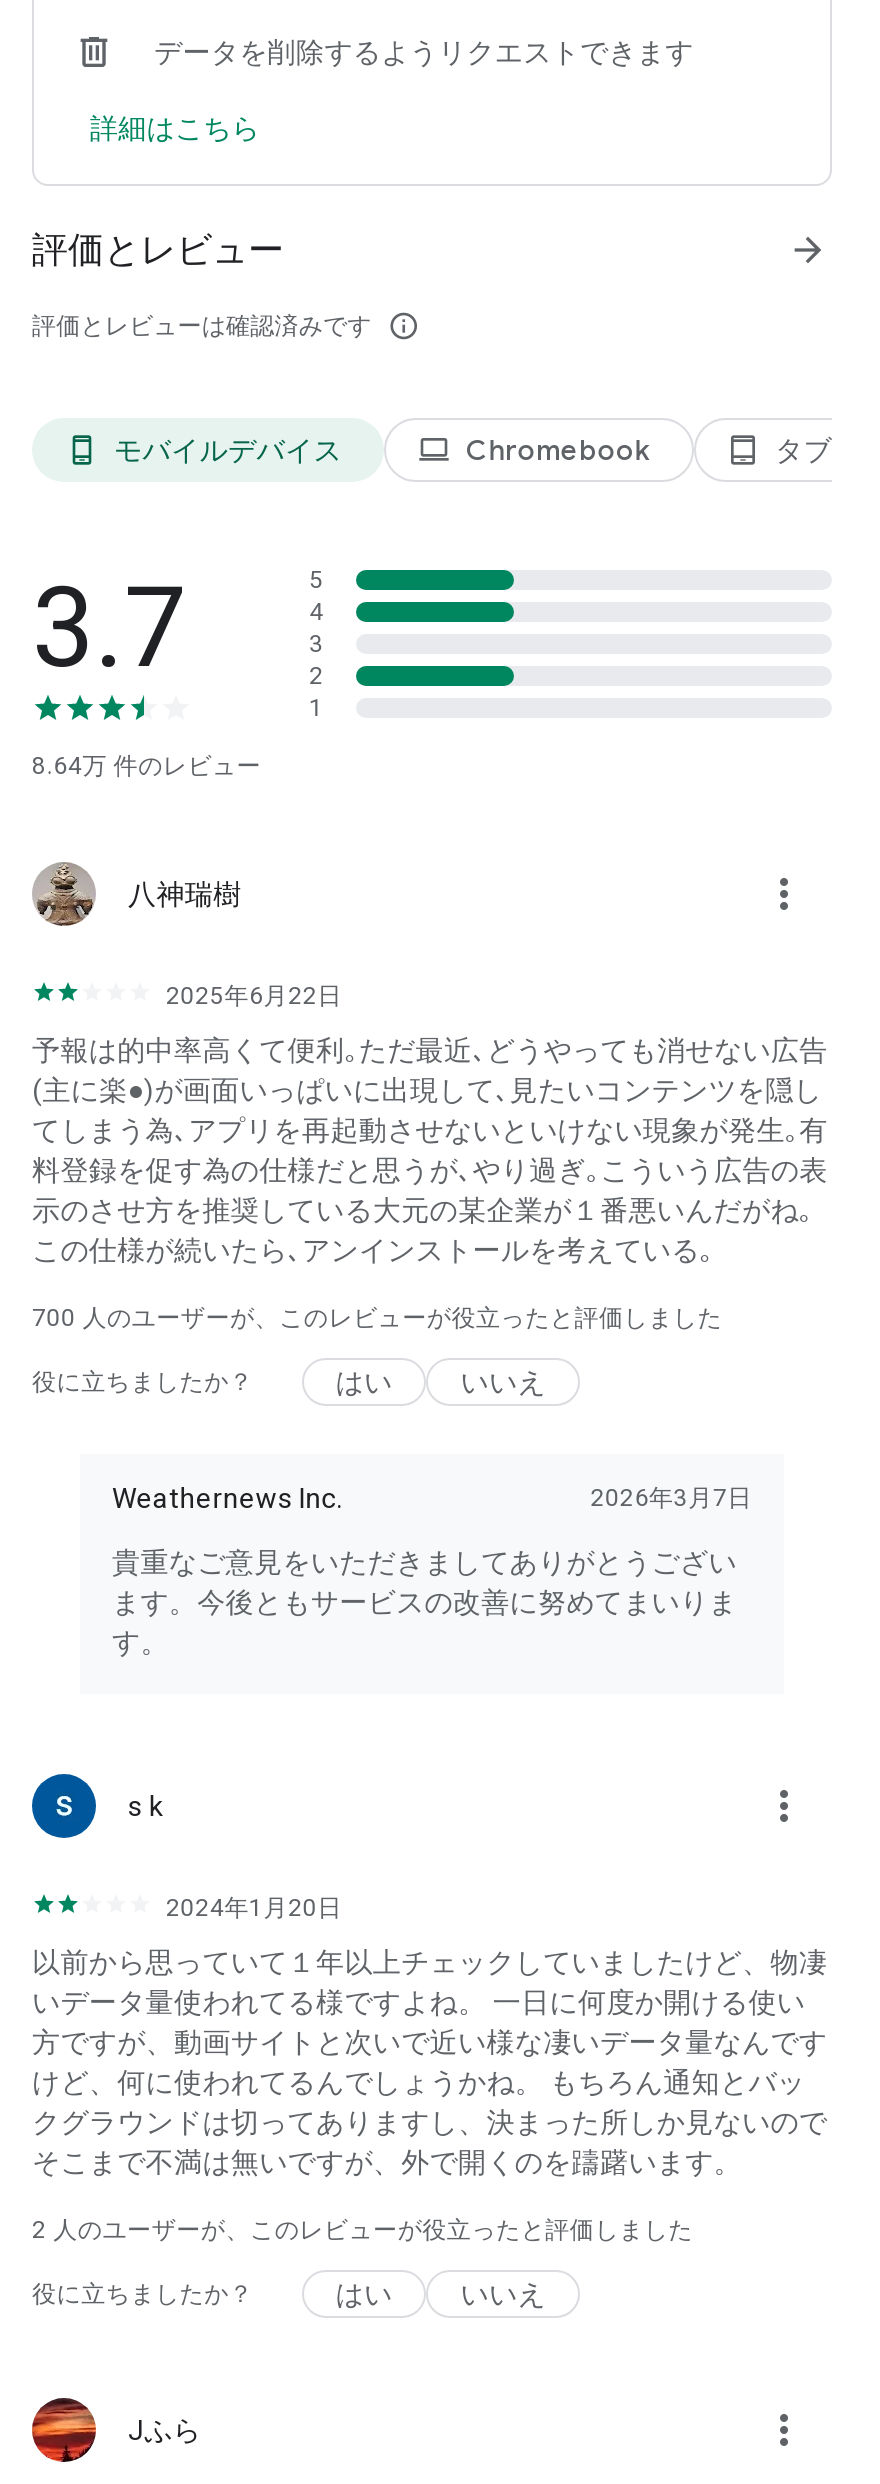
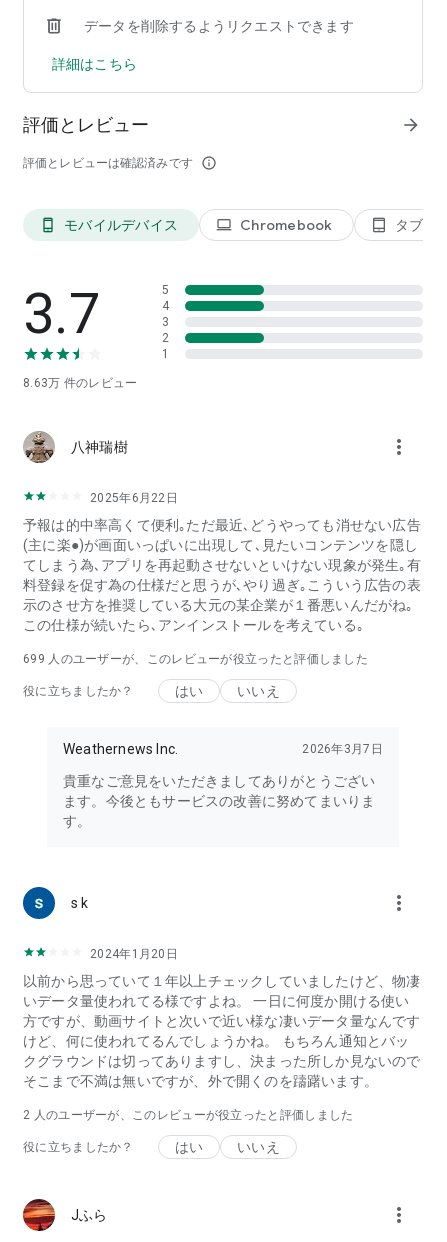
- 8.64万件のレビュー
+ 8.63万件のレビュー

- 700人のユーザーが、このレビューが役立ったと評価しました
+ 699人のユーザーが、このレビューが役立ったと評価しました
